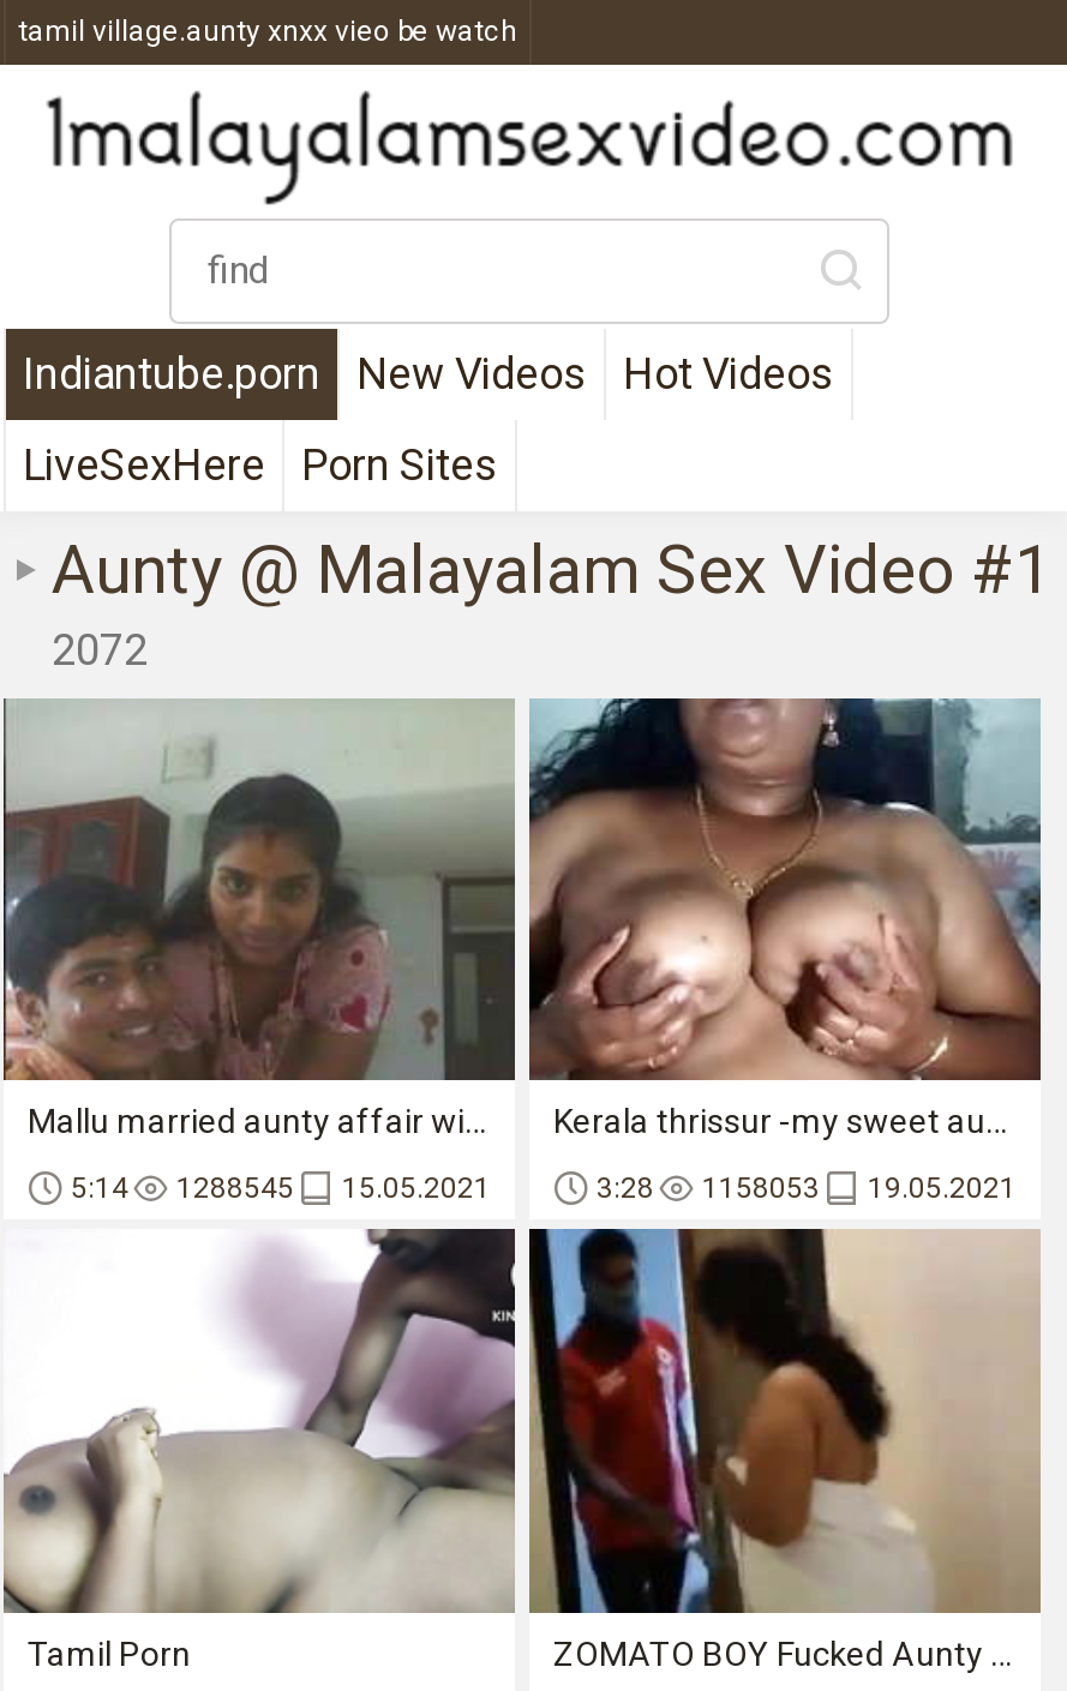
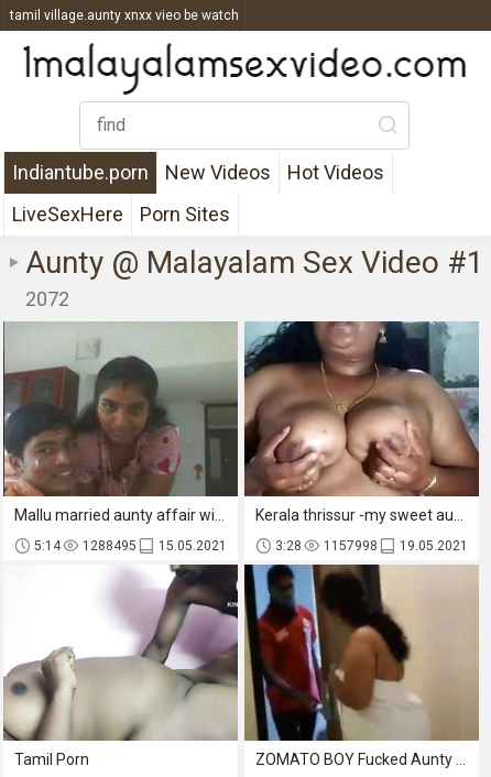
- 5:14 1288545 15.05.2021
+ 5:14 1288495 15.05.2021

- 3:28 1158053 19.05.2021
+ 3:28 1157998 19.05.2021
